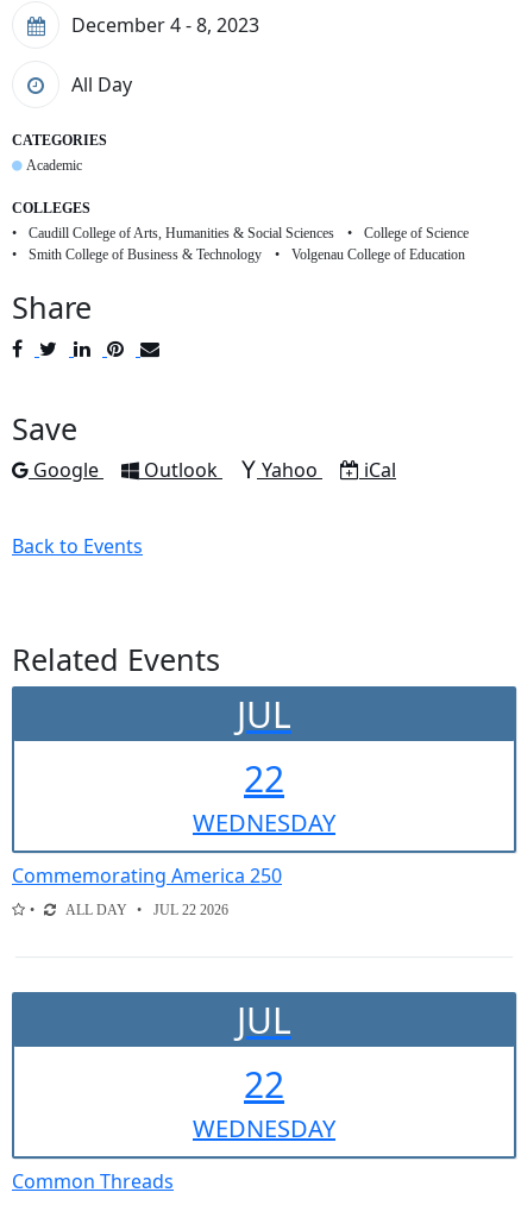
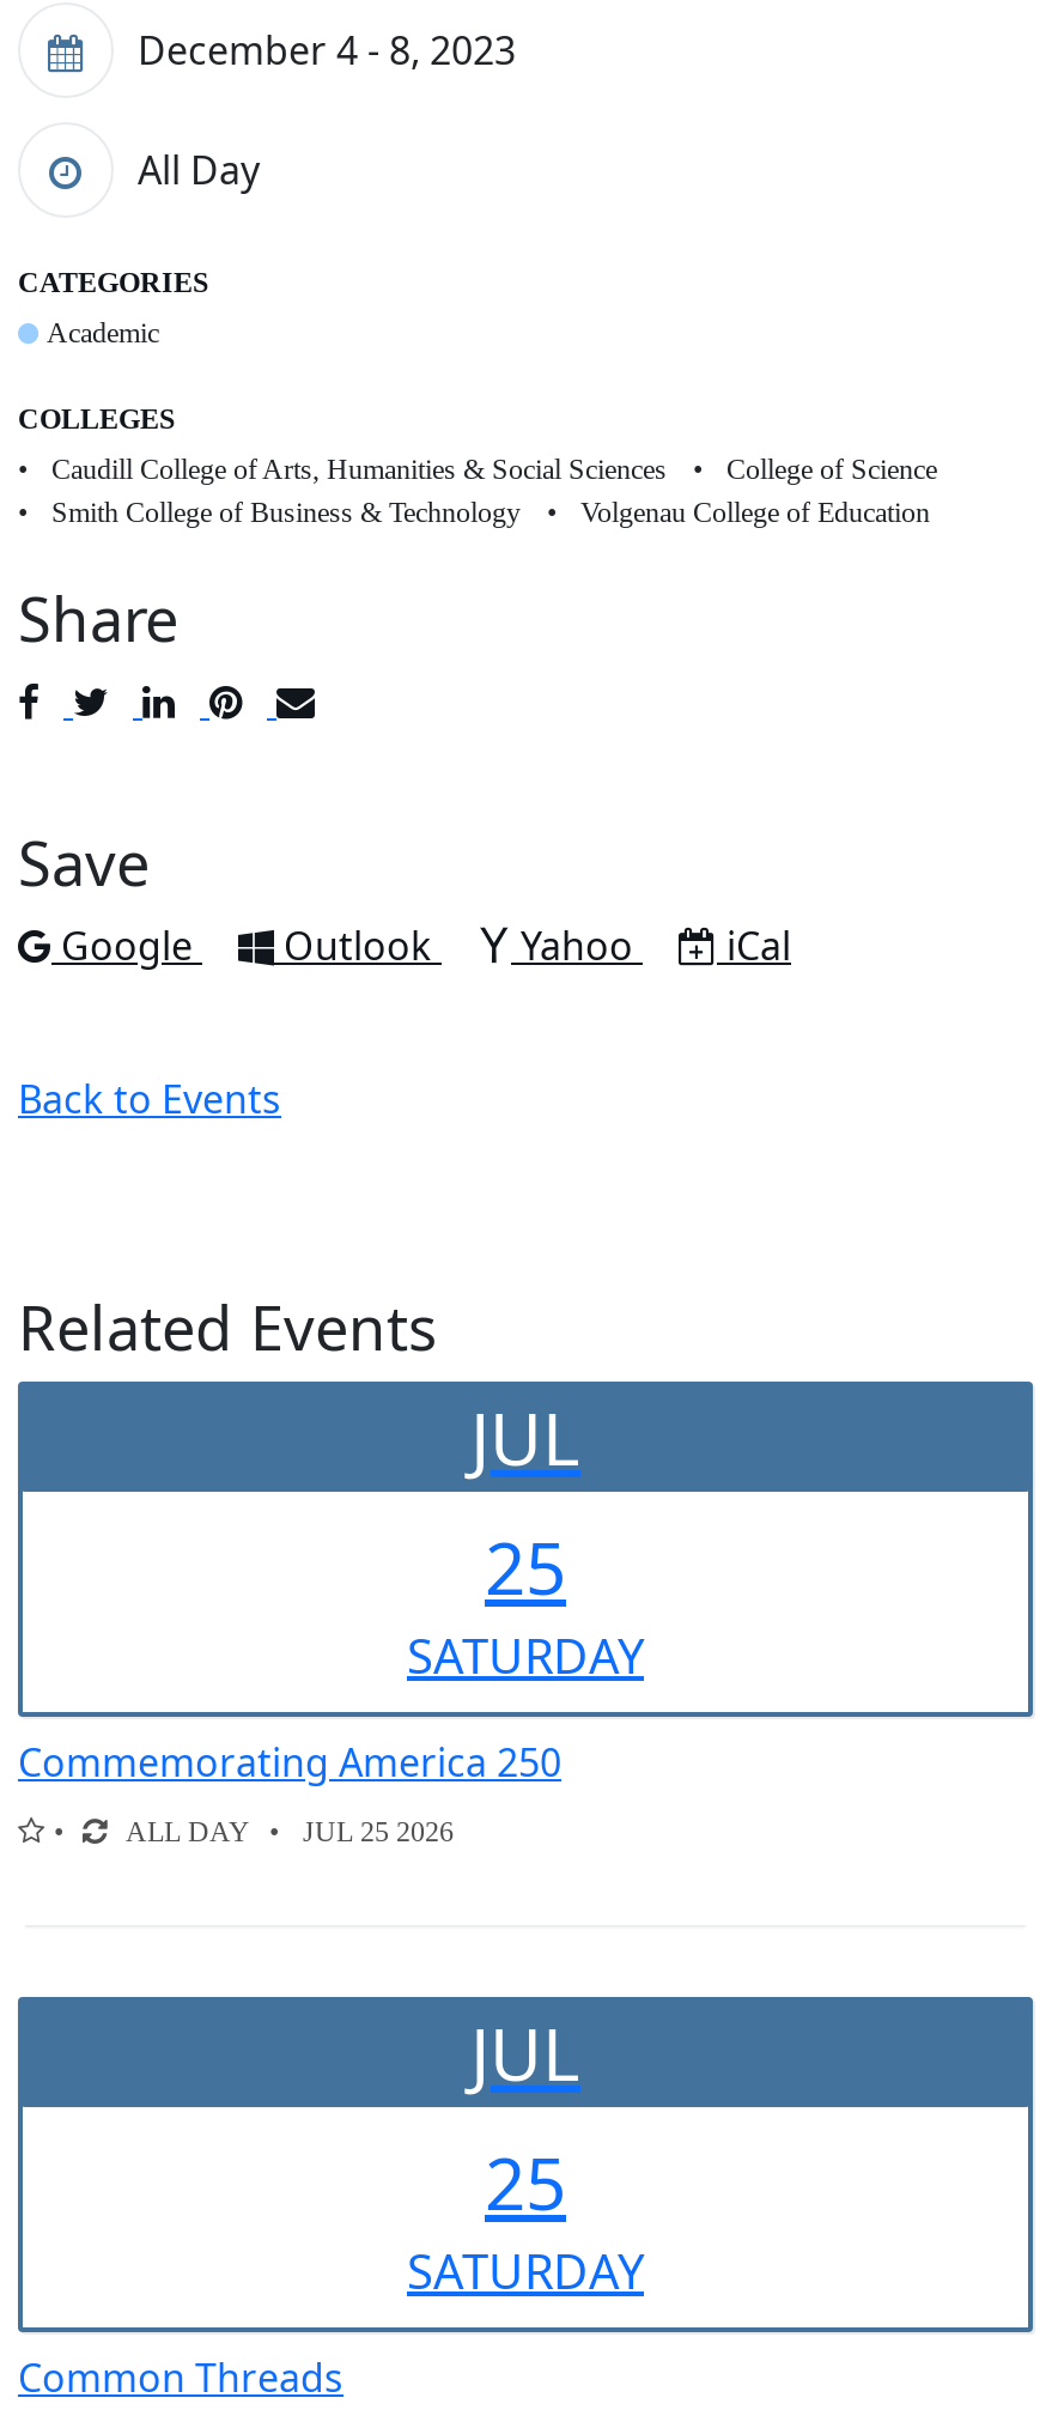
- 22
- WEDNESDAY
+ 25
+ SATURDAY

- ALL DAY JUL 22 2026
+ ALL DAY JUL 25 2026

- 22
- WEDNESDAY
+ 25
+ SATURDAY
